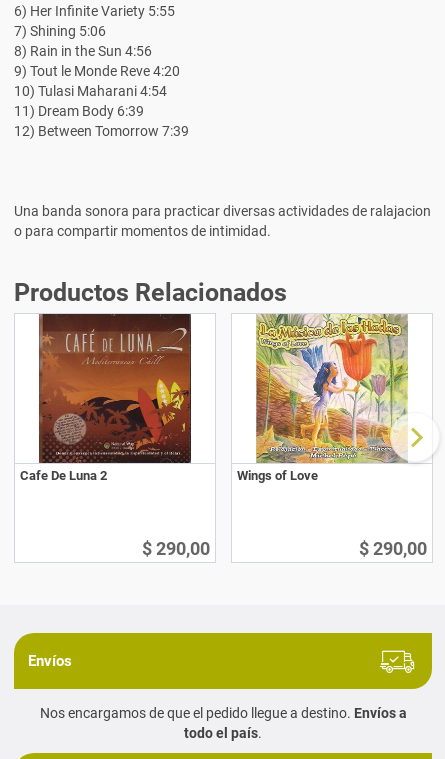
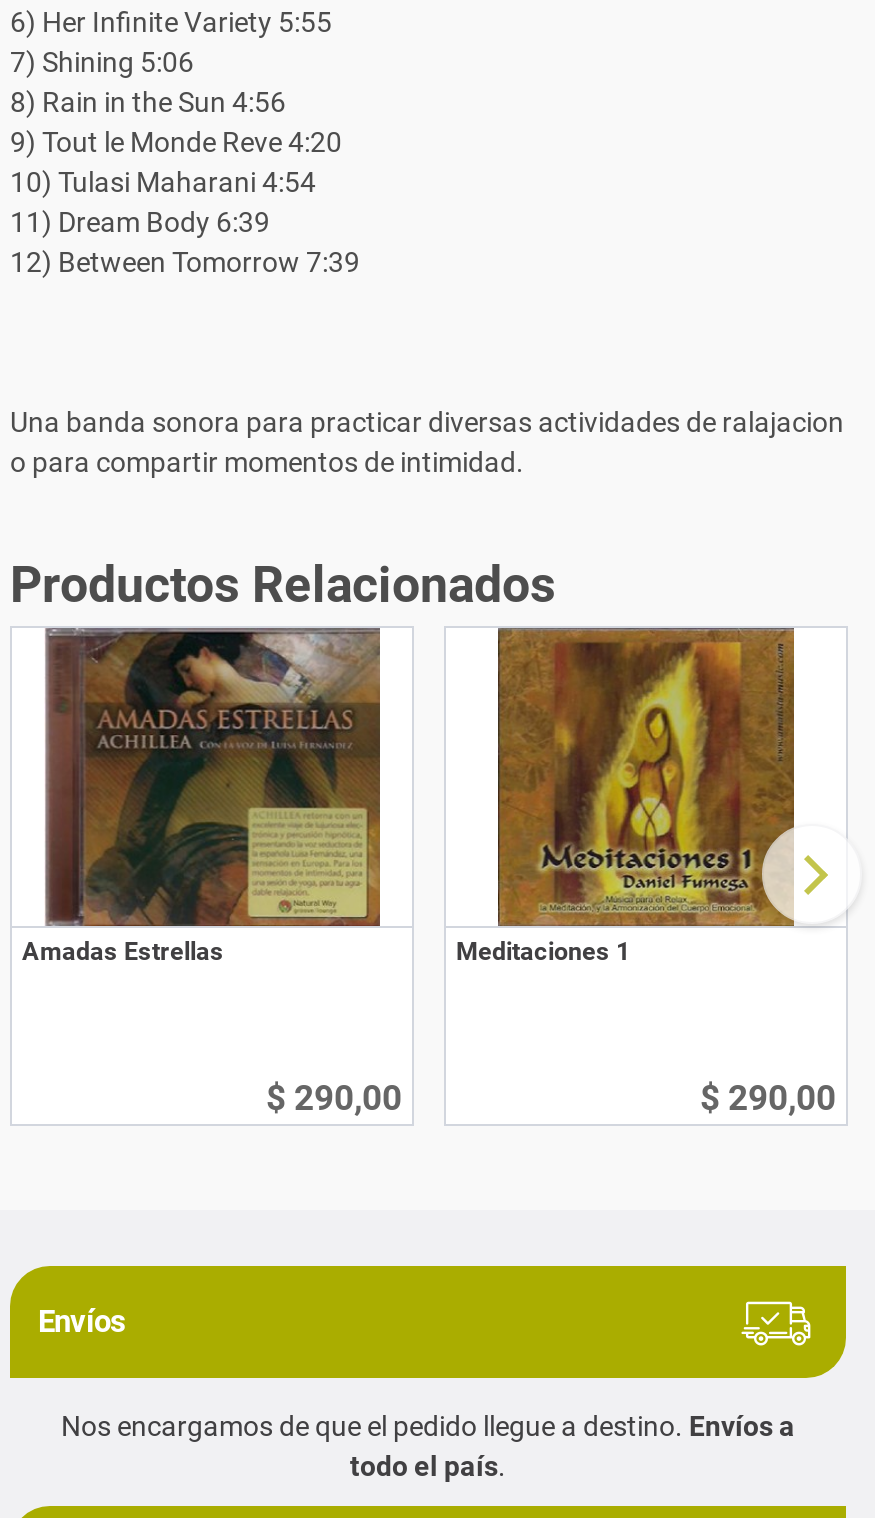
- [image]
- Cafe De Luna 2
+ [image]
+ Amadas Estrellas

- [image]
- Wings of Love
+ [image]
+ Meditaciones 1
